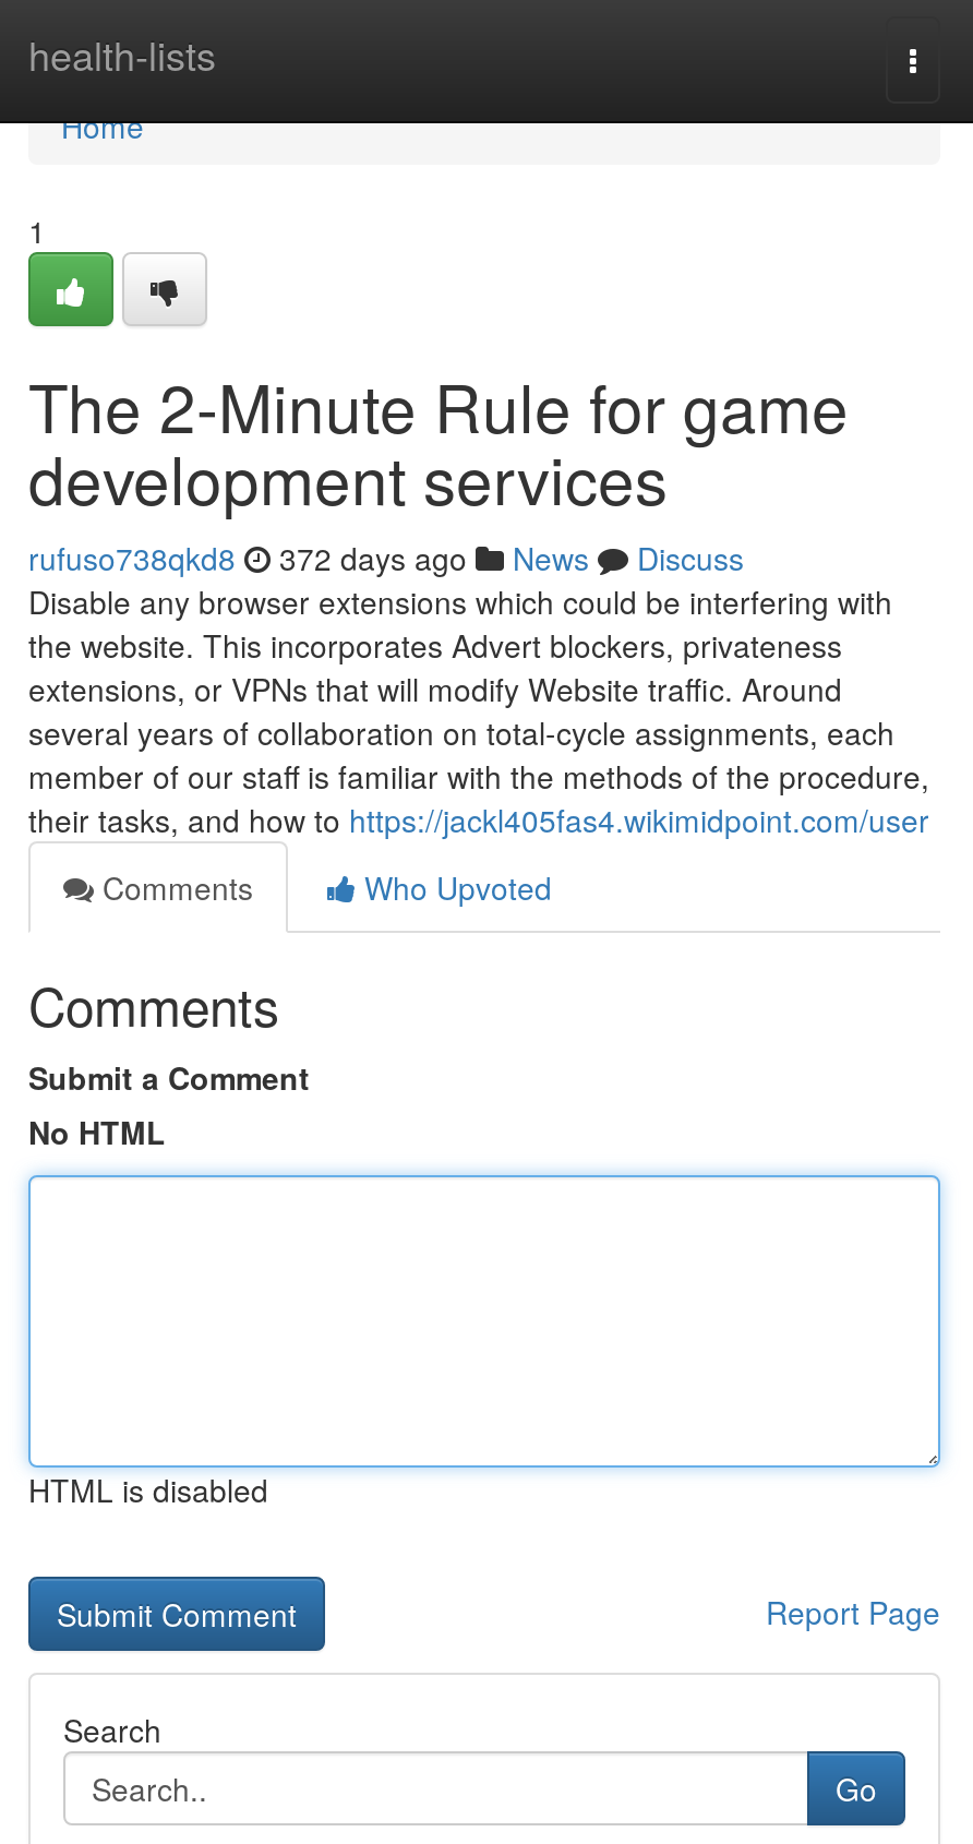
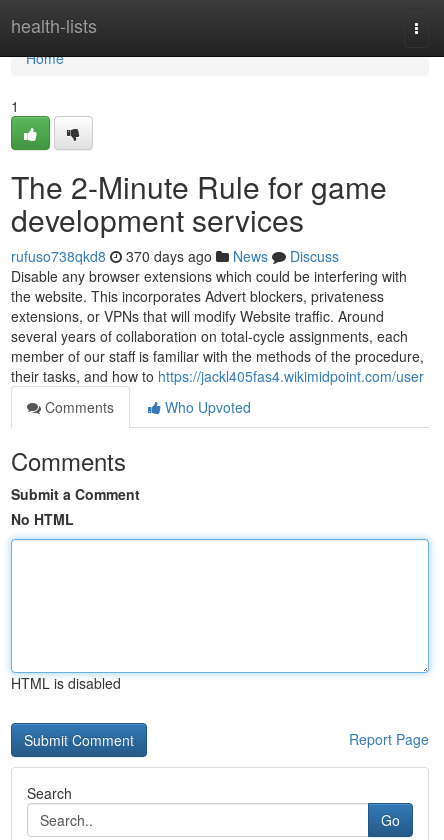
- rufuso738qkd8 372 days ago News Discuss
+ rufuso738qkd8 370 days ago News Discuss
